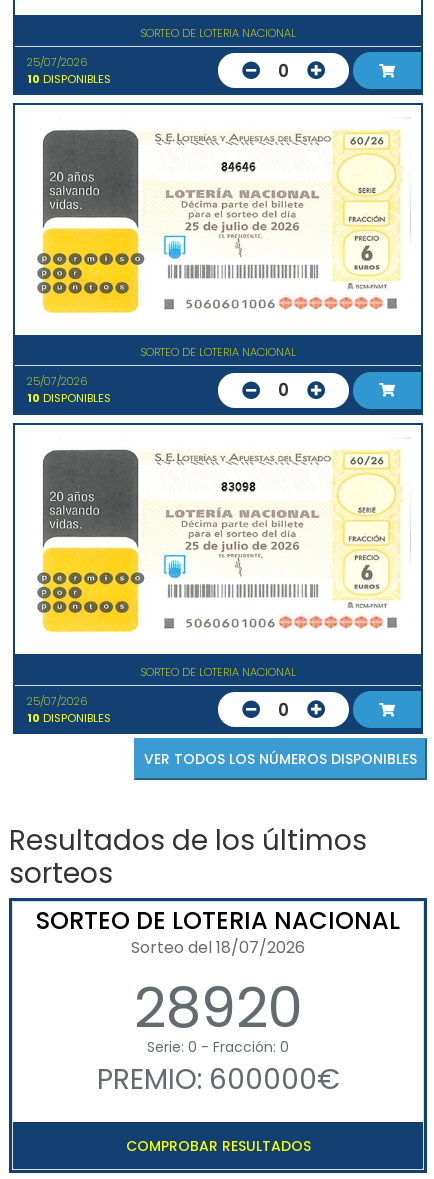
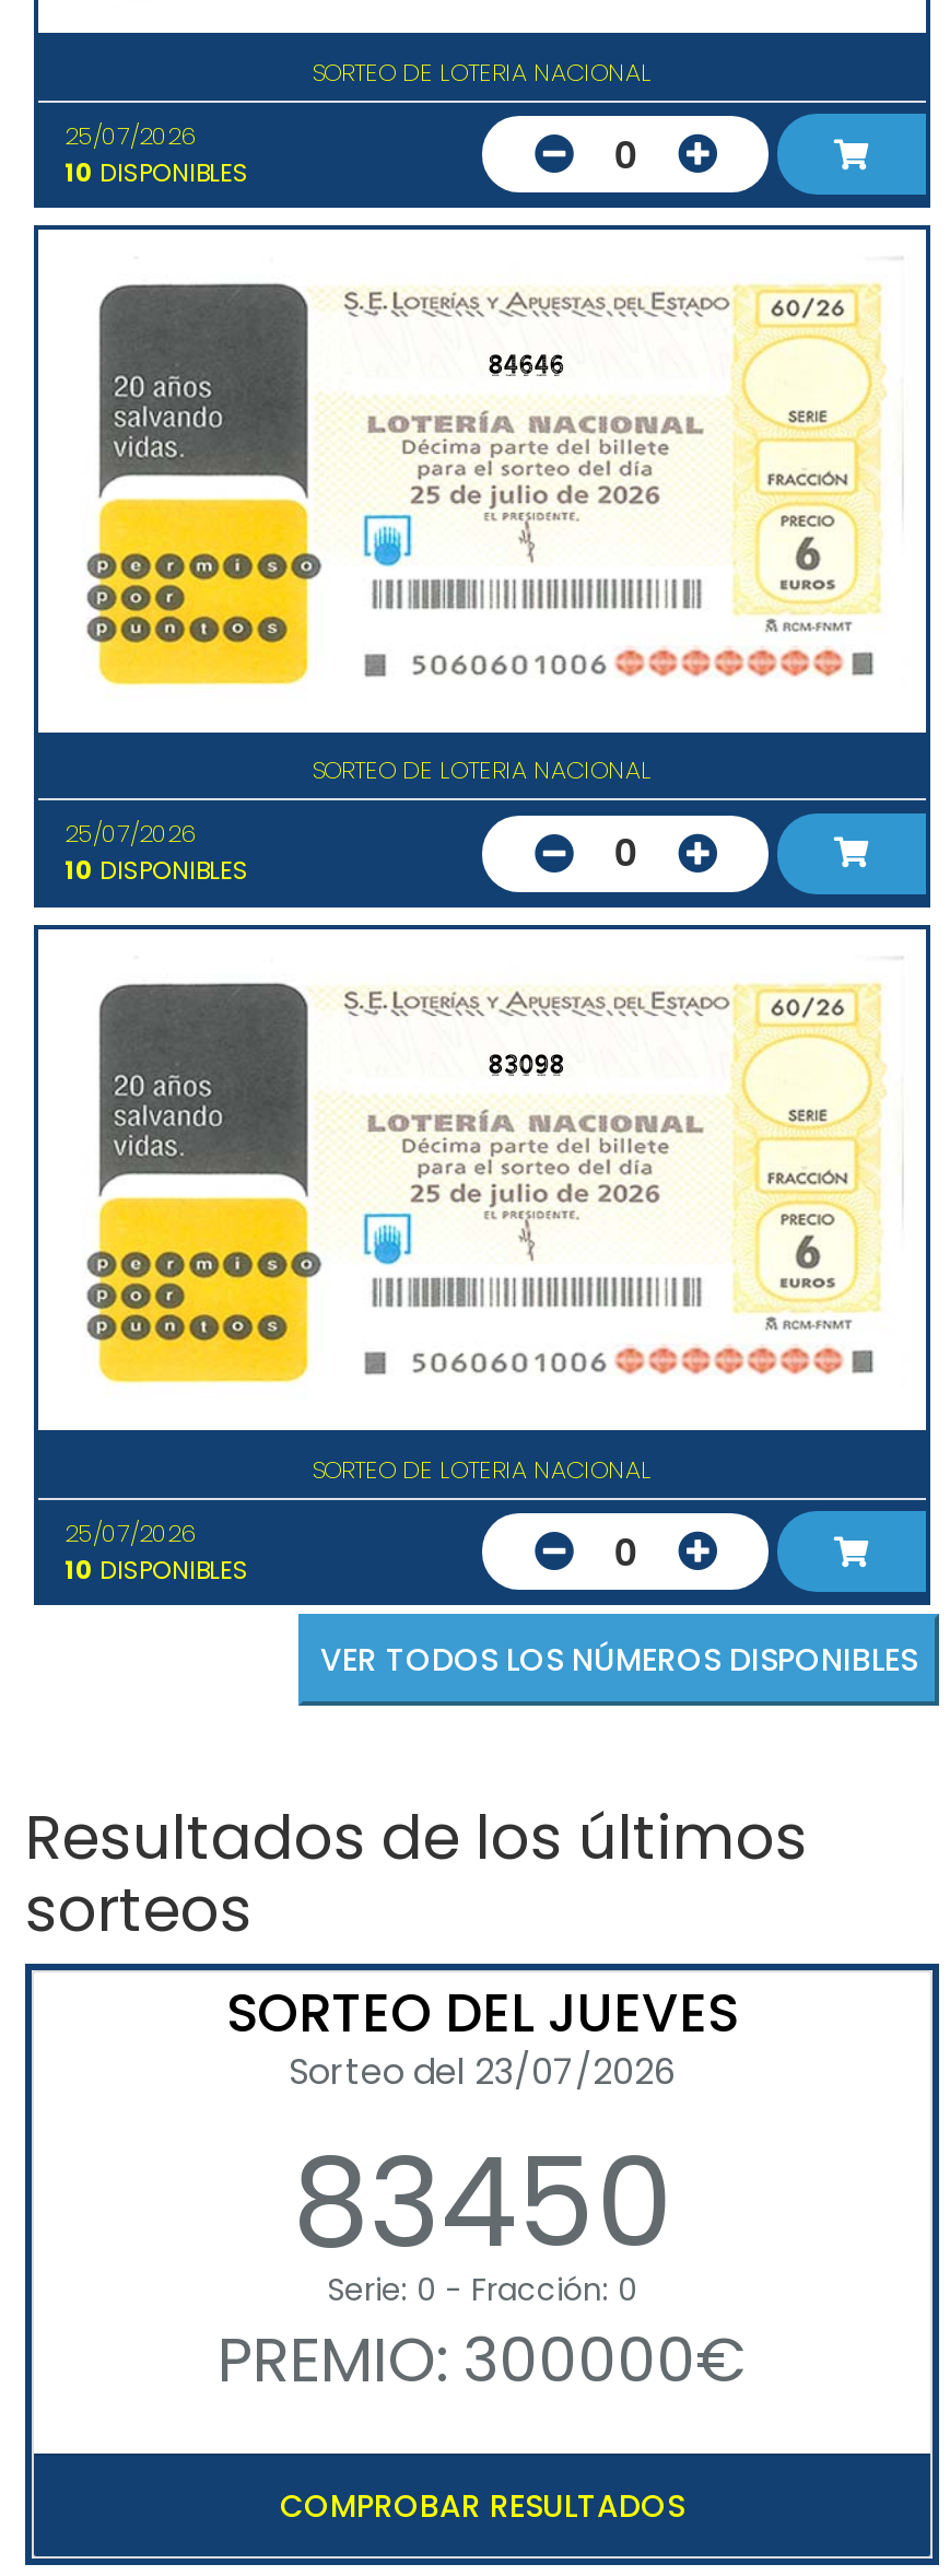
- SORTEO DE LOTERIA NACIONAL
- Sorteo del 18/07/2026
- 28920
+ SORTEO DEL JUEVES
+ Sorteo del 23/07/2026
+ 83450

- PREMIO: 600000€
+ PREMIO: 300000€
